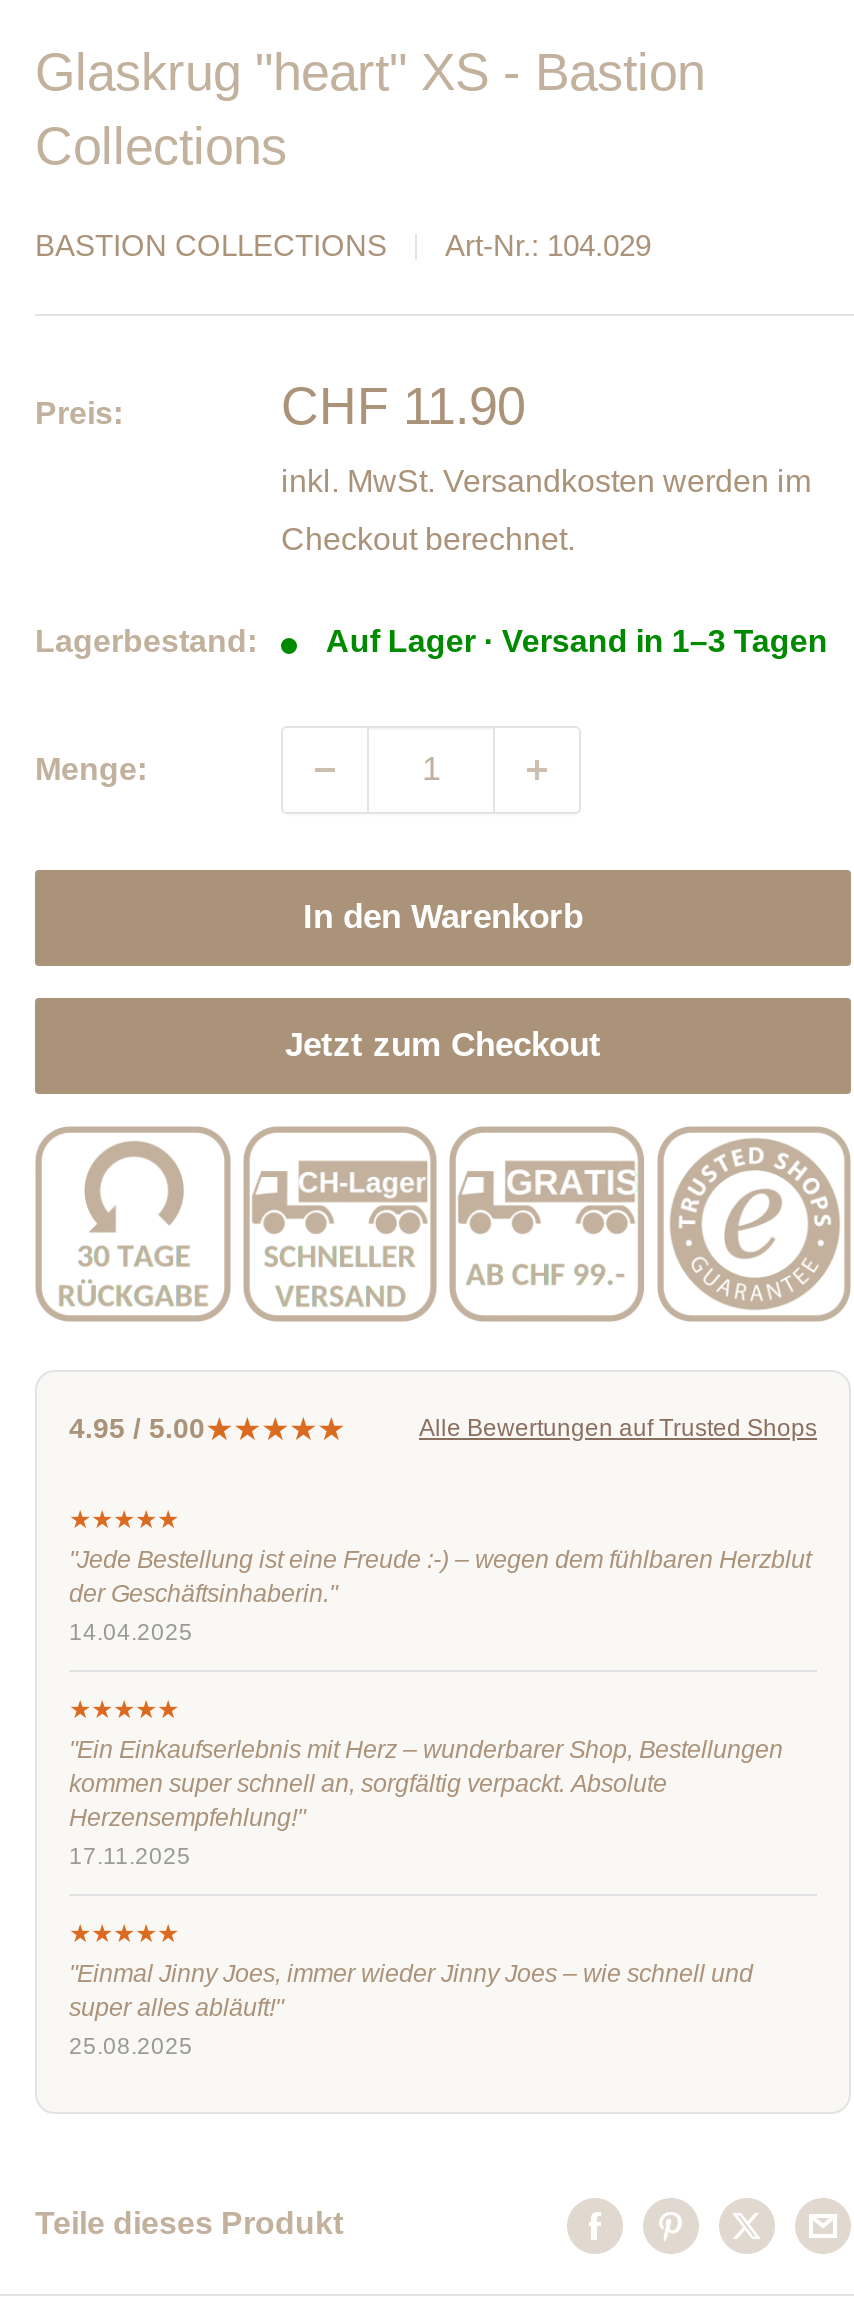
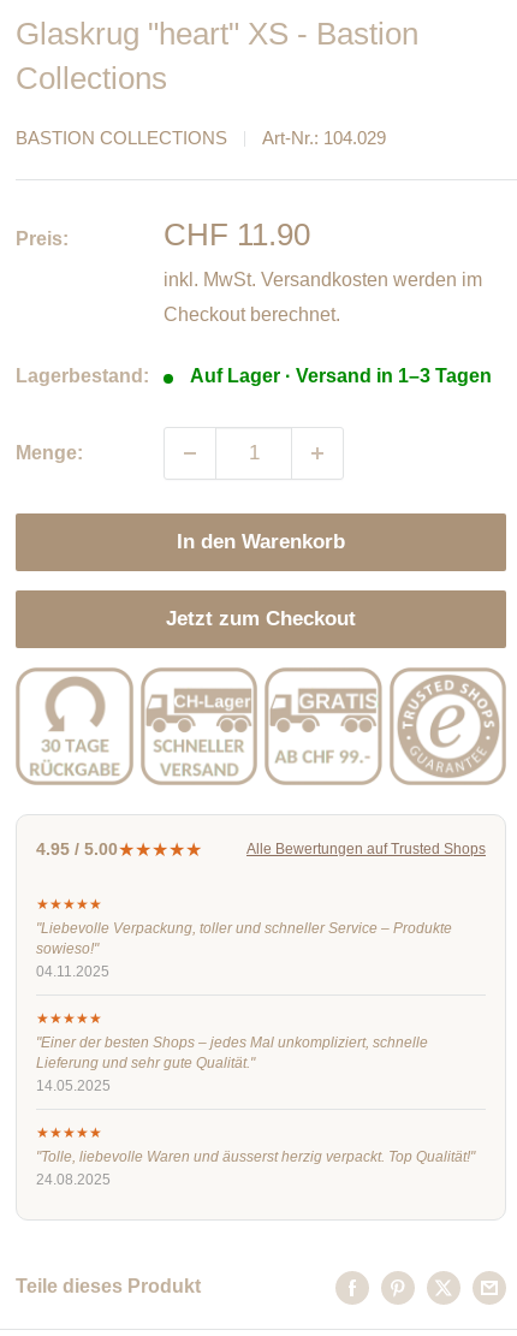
- "Jede Bestellung ist eine Freude :-) – wegen dem fühlbaren Herzblut
- der Geschäftsinhaberin."
- 14.04.2025
+ "Liebevolle Verpackung, toller und schneller Service – Produkte
+ sowieso!"
+ 04.11.2025

- "Ein Einkaufserlebnis mit Herz – wunderbarer Shop, Bestellungen
- kommen super schnell an, sorgfältig verpackt. Absolute
- Herzensempfehlung!"
- 17.11.2025
+ "Einer der besten Shops – jedes Mal unkompliziert, schnelle
+ Lieferung und sehr gute Qualität."
+ 14.05.2025

- "Einmal Jinny Joes, immer wieder Jinny Joes – wie schnell und
- super alles abläuft!"
- 25.08.2025
+ "Tolle, liebevolle Waren und äusserst herzig verpackt. Top Qualität!"
+ 24.08.2025
